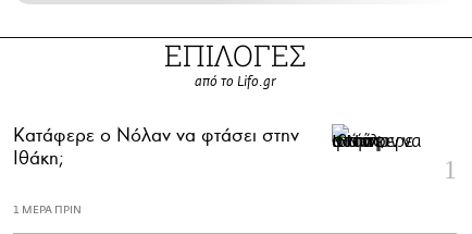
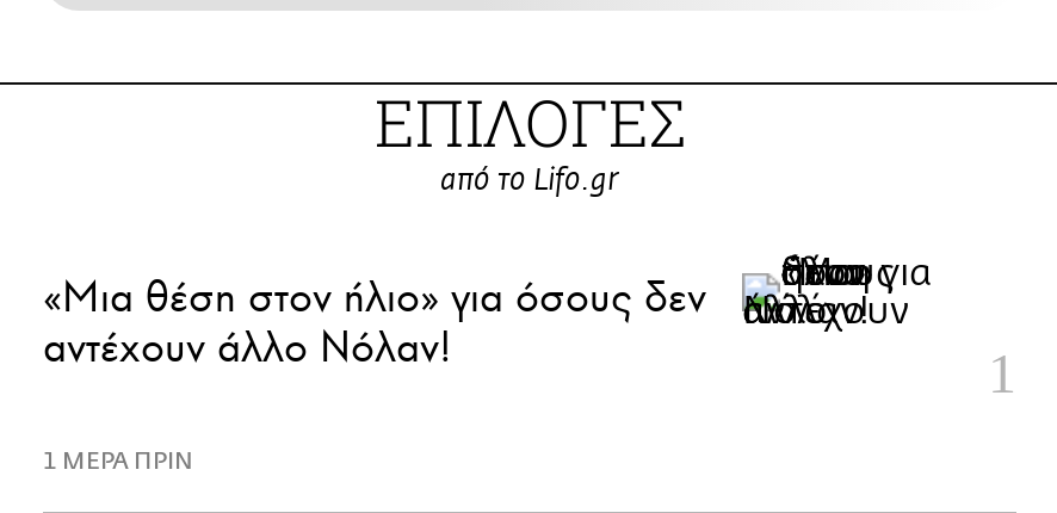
- [image]
- Κατάφερε ο Νόλαν να φτάσει στην
- Ιθάκη;
+ [image]
+ «Μια θέση στον ήλιο» για όσους δεν
+ αντέχουν άλλο Νόλαν!
